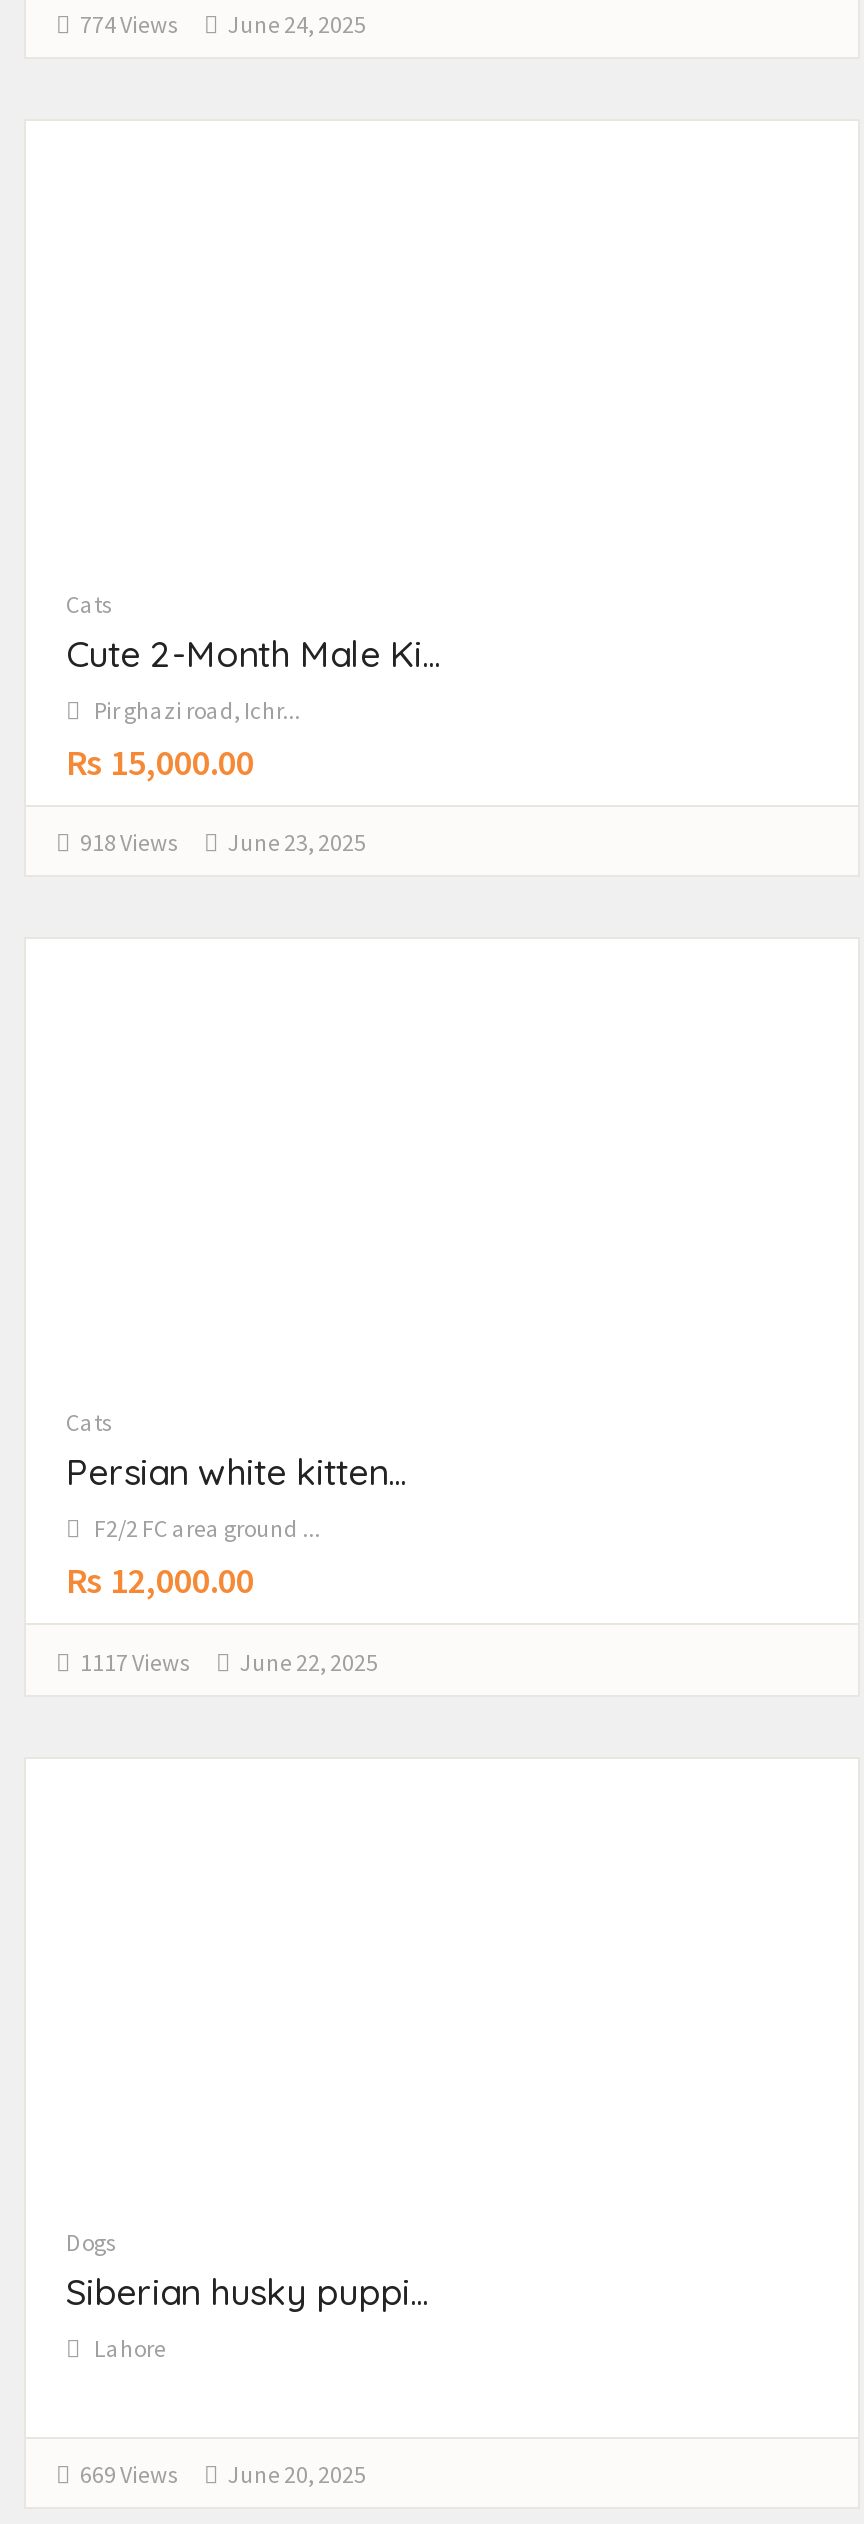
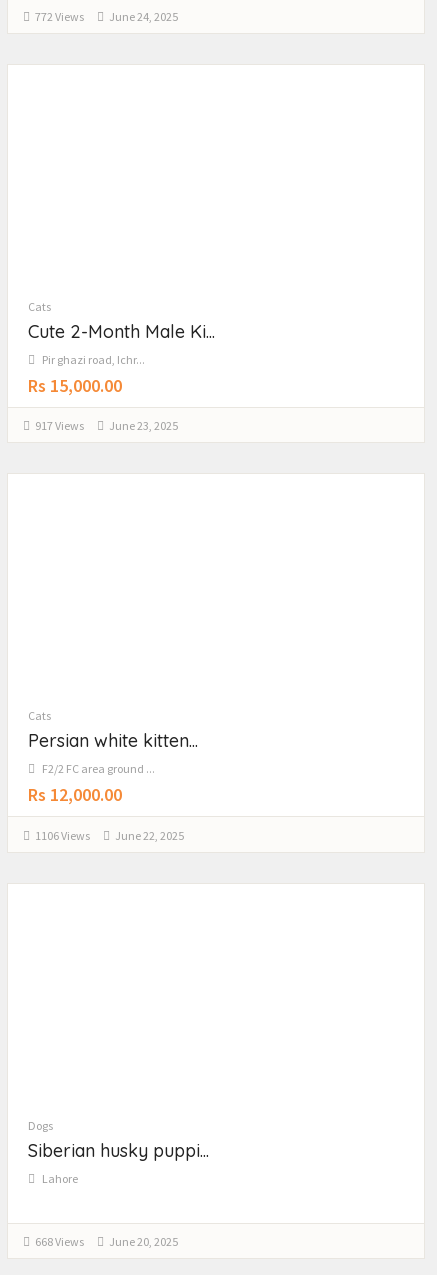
- 774 Views June 24, 2025
+ 772 Views June 24, 2025

- 918 Views June 23, 2025
+ 917 Views June 23, 2025

- 1117 Views June 22, 2025
+ 1106 Views June 22, 2025

- 669 Views June 20, 2025
+ 668 Views June 20, 2025
